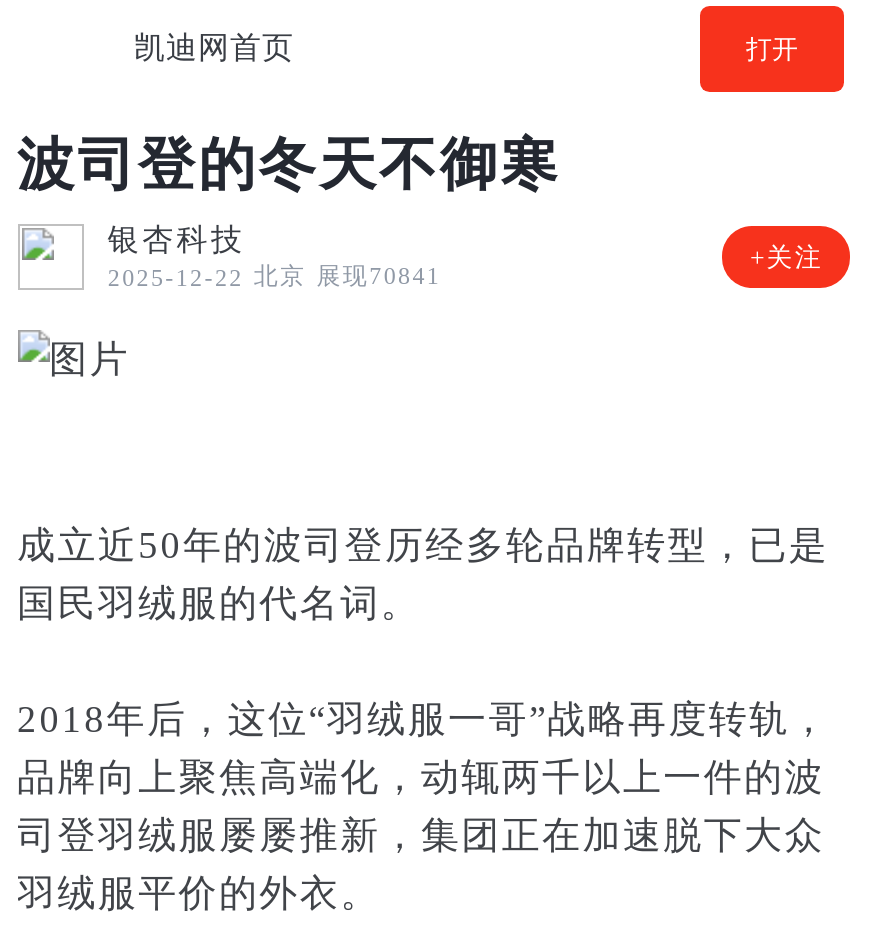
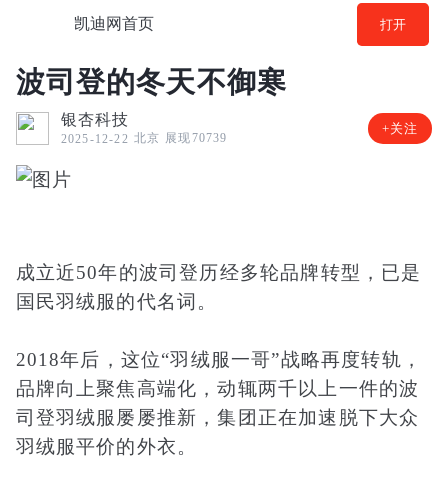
- 2025-12-22 北京 展现70841
+ 2025-12-22 北京 展现70739
